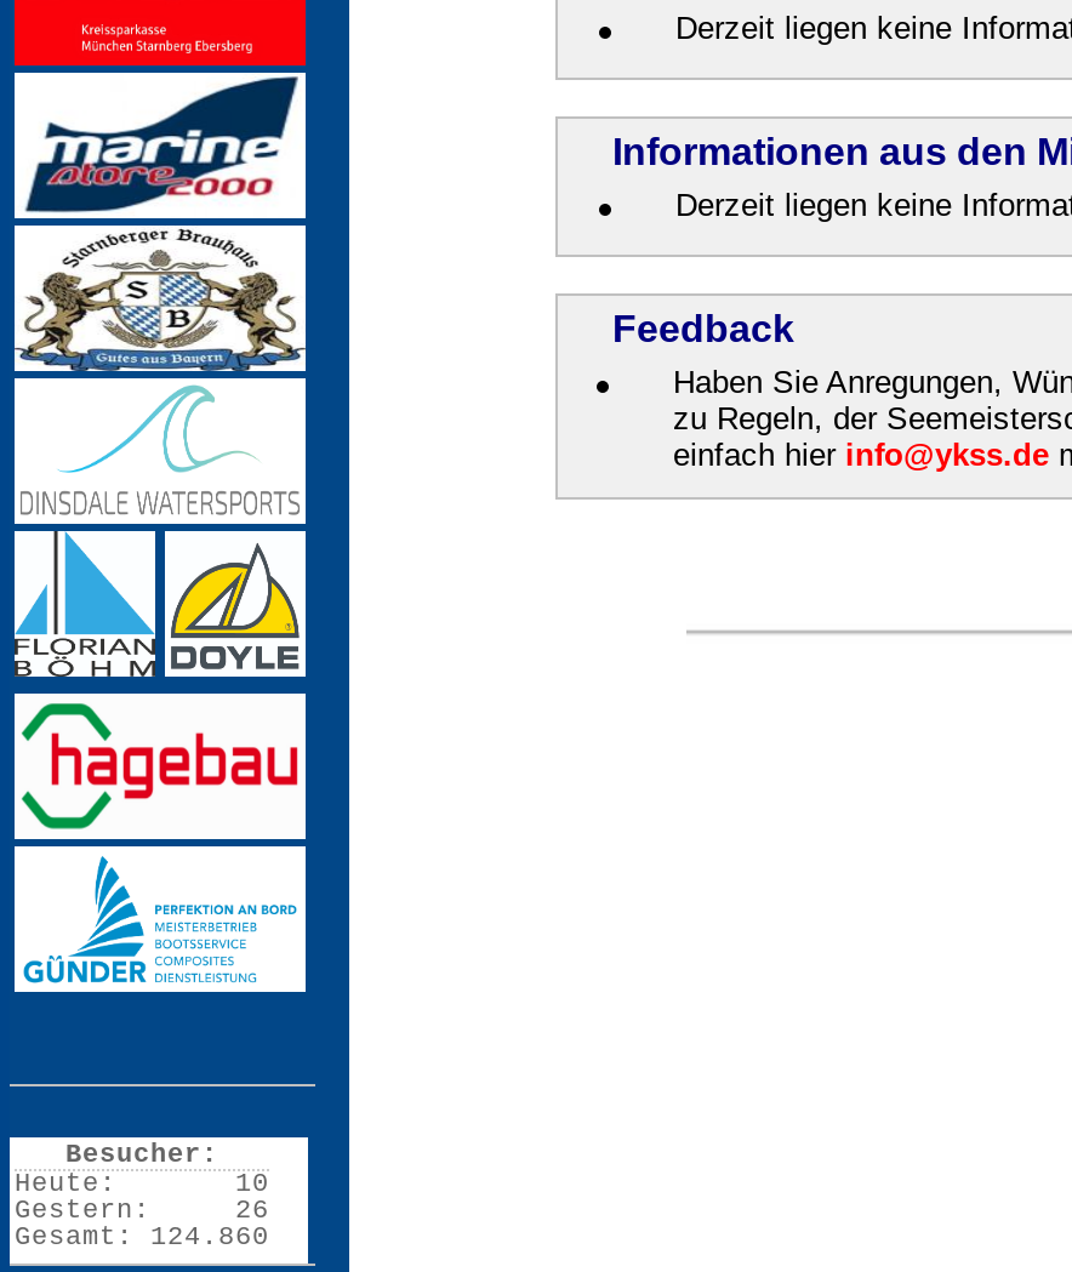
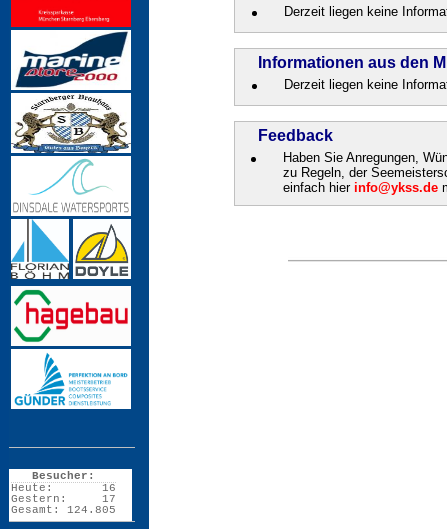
- 10
+ 16

- 26
+ 17

- Gesamt: 124.860
+ Gesamt: 124.805
